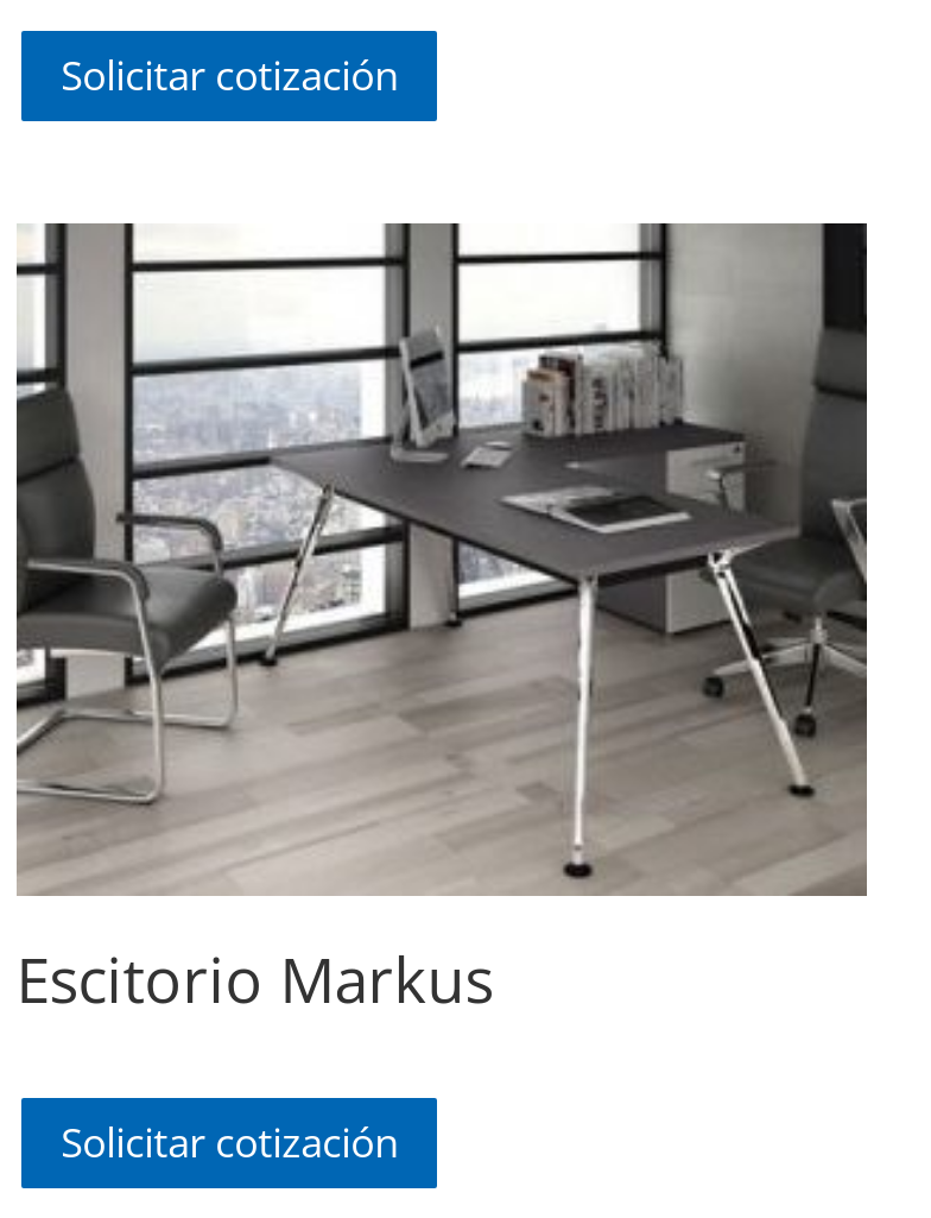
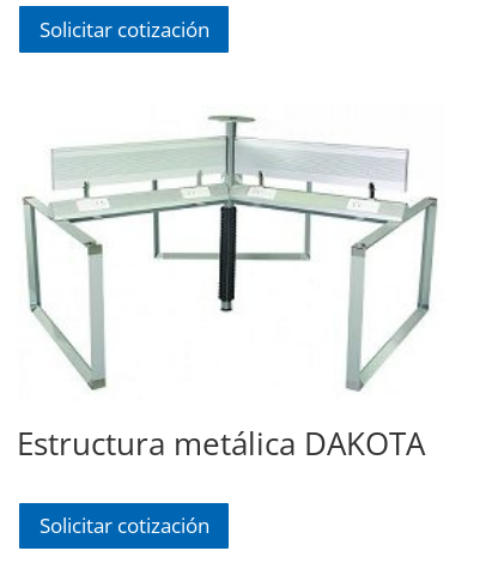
- [image]
- Escitorio Markus
+ [image]
+ Estructura metálica DAKOTA
